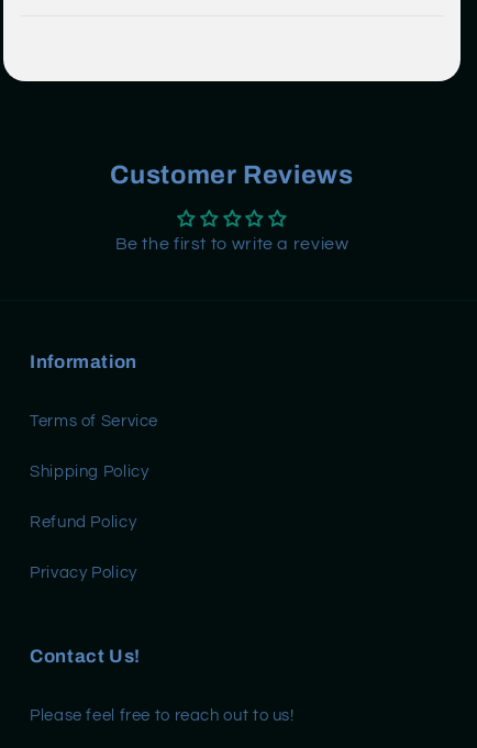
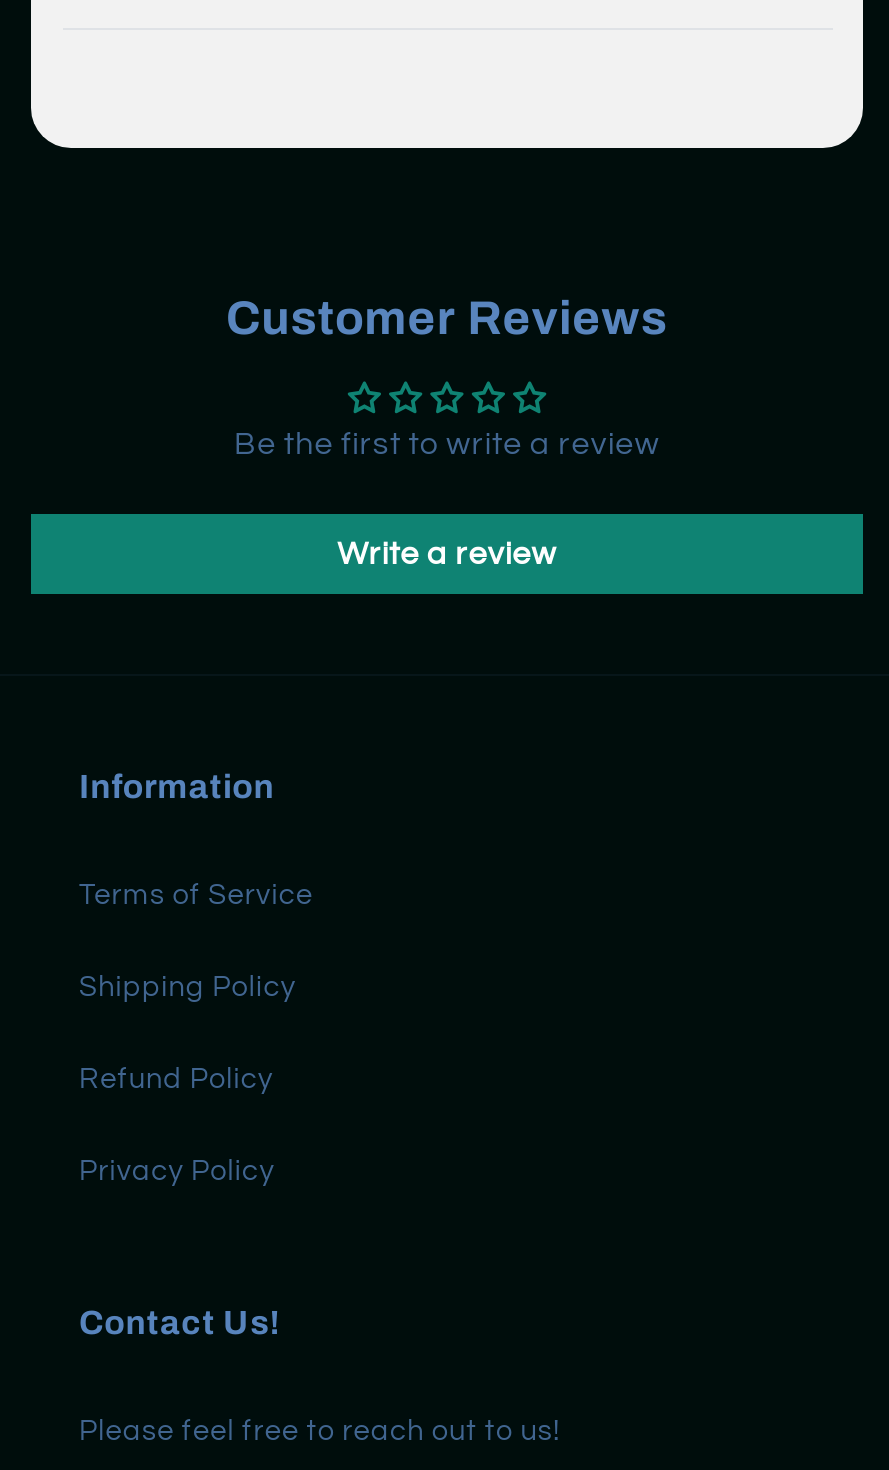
+ Write a review
